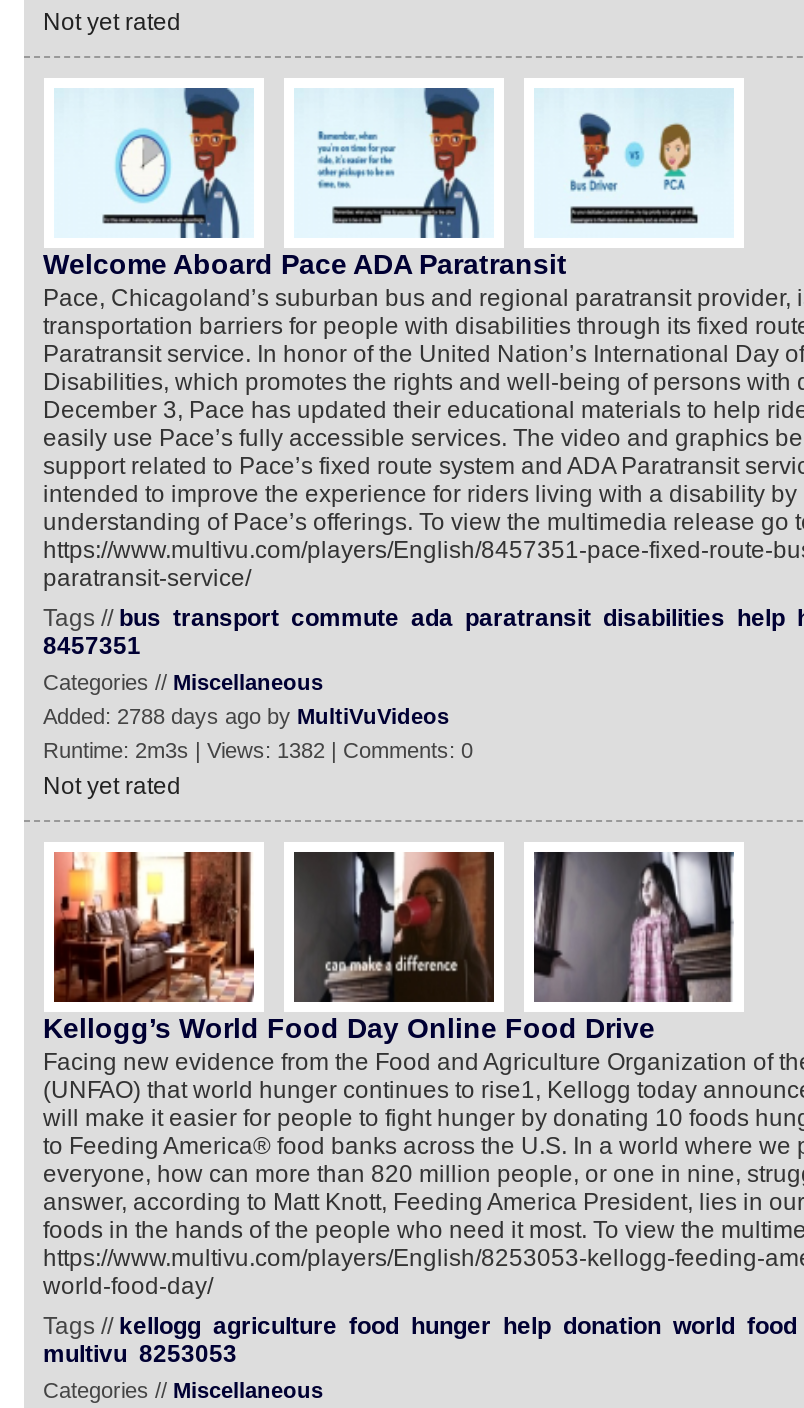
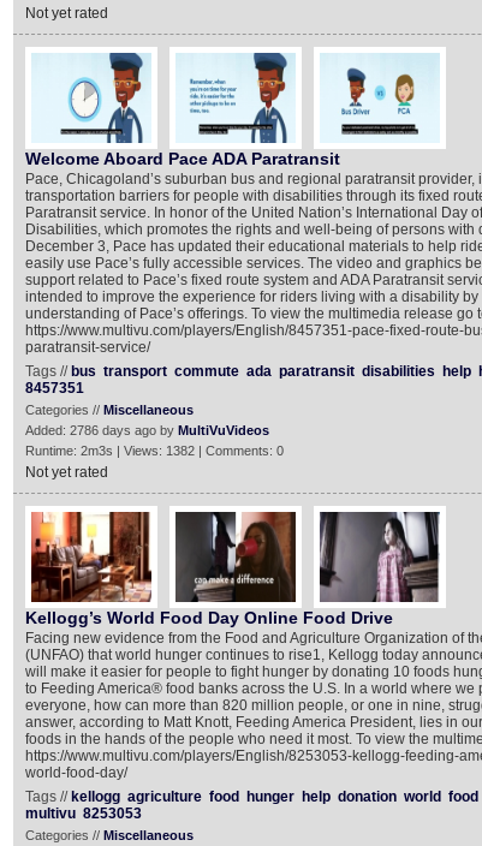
- Added: 2788 days ago by MultiVuVideos
+ Added: 2786 days ago by MultiVuVideos
